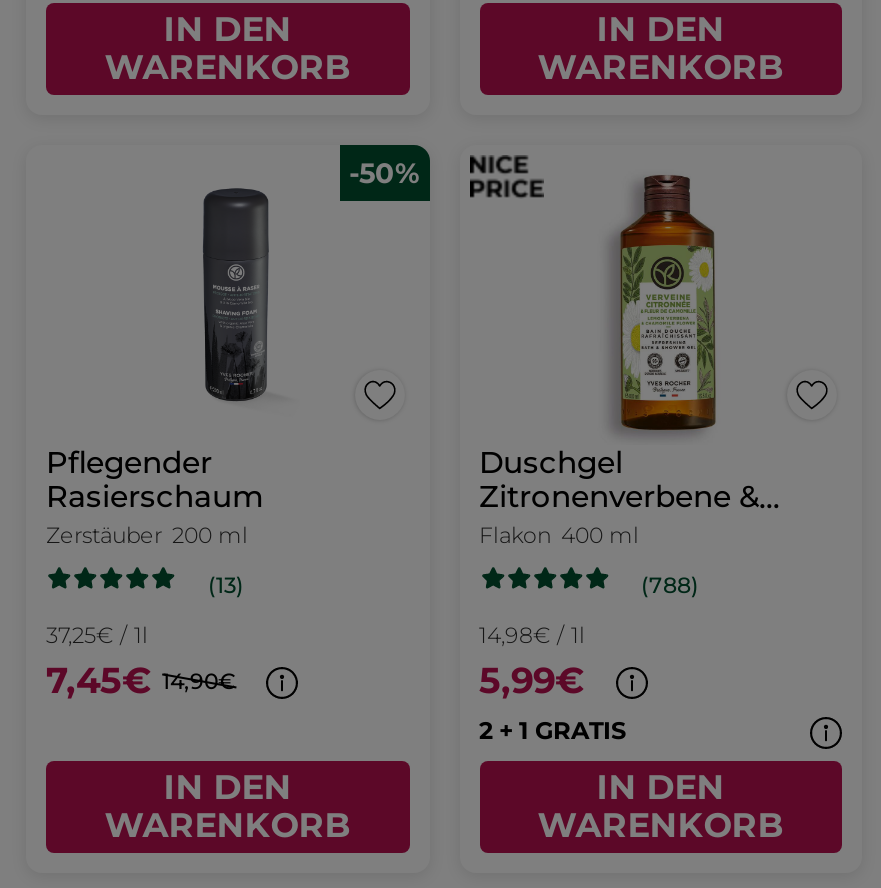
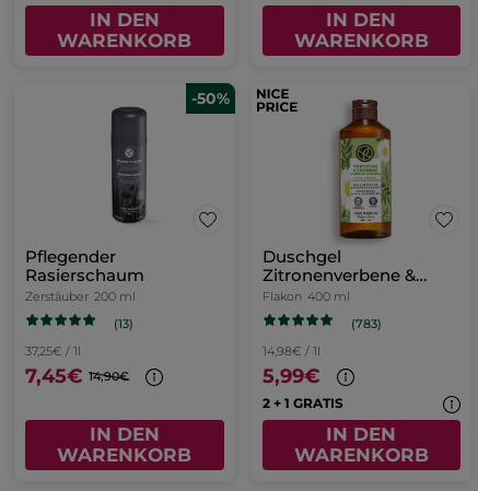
- (788)
+ (783)
